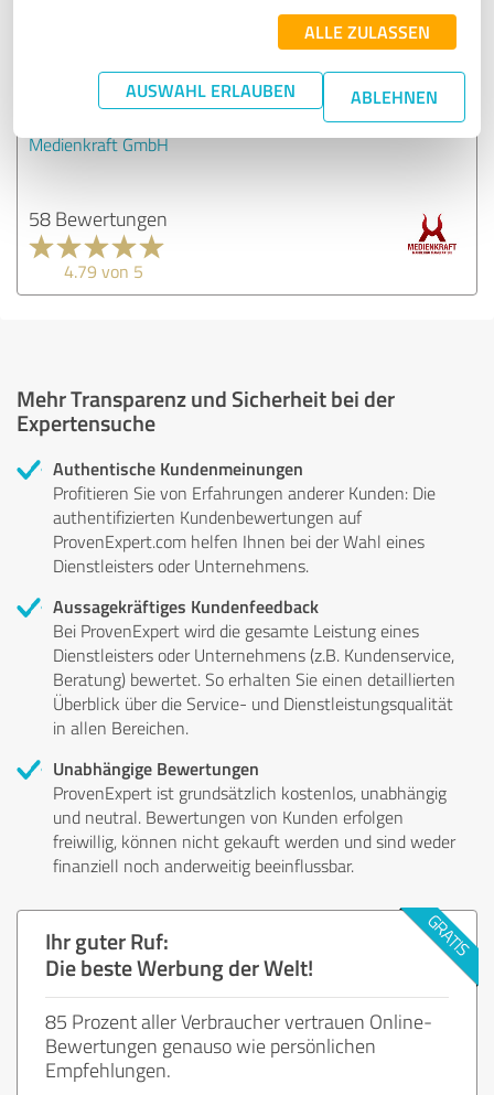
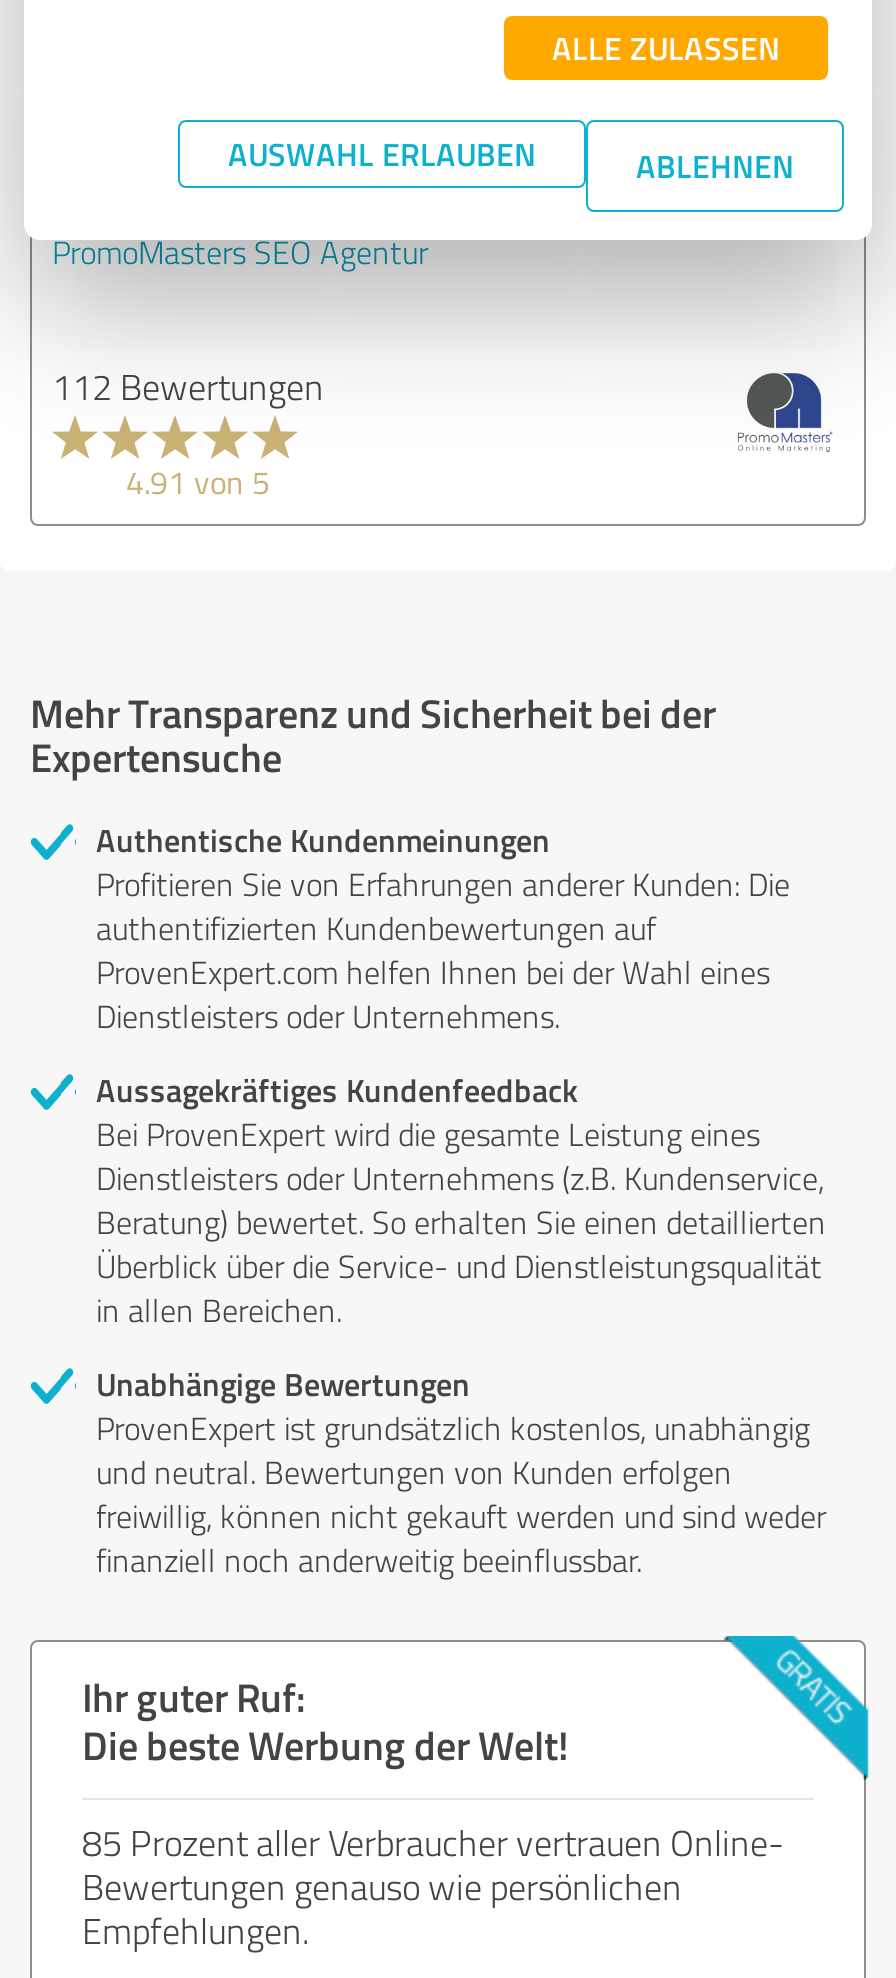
- Medienkraft GmbH
+ PromoMasters SEO Agentur

- 58 Bewertungen
+ 112 Bewertungen

- [image]
+ [image]

- 4.79 von 5
+ 4.91 von 5
